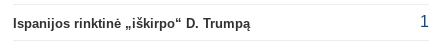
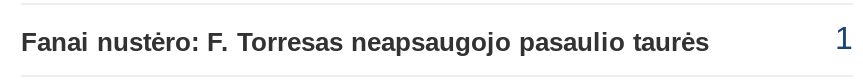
- Ispanijos rinktinė „iškirpo“ D. Trumpą
+ Fanai nustėro: F. Torresas neapsaugojo pasaulio taurės
